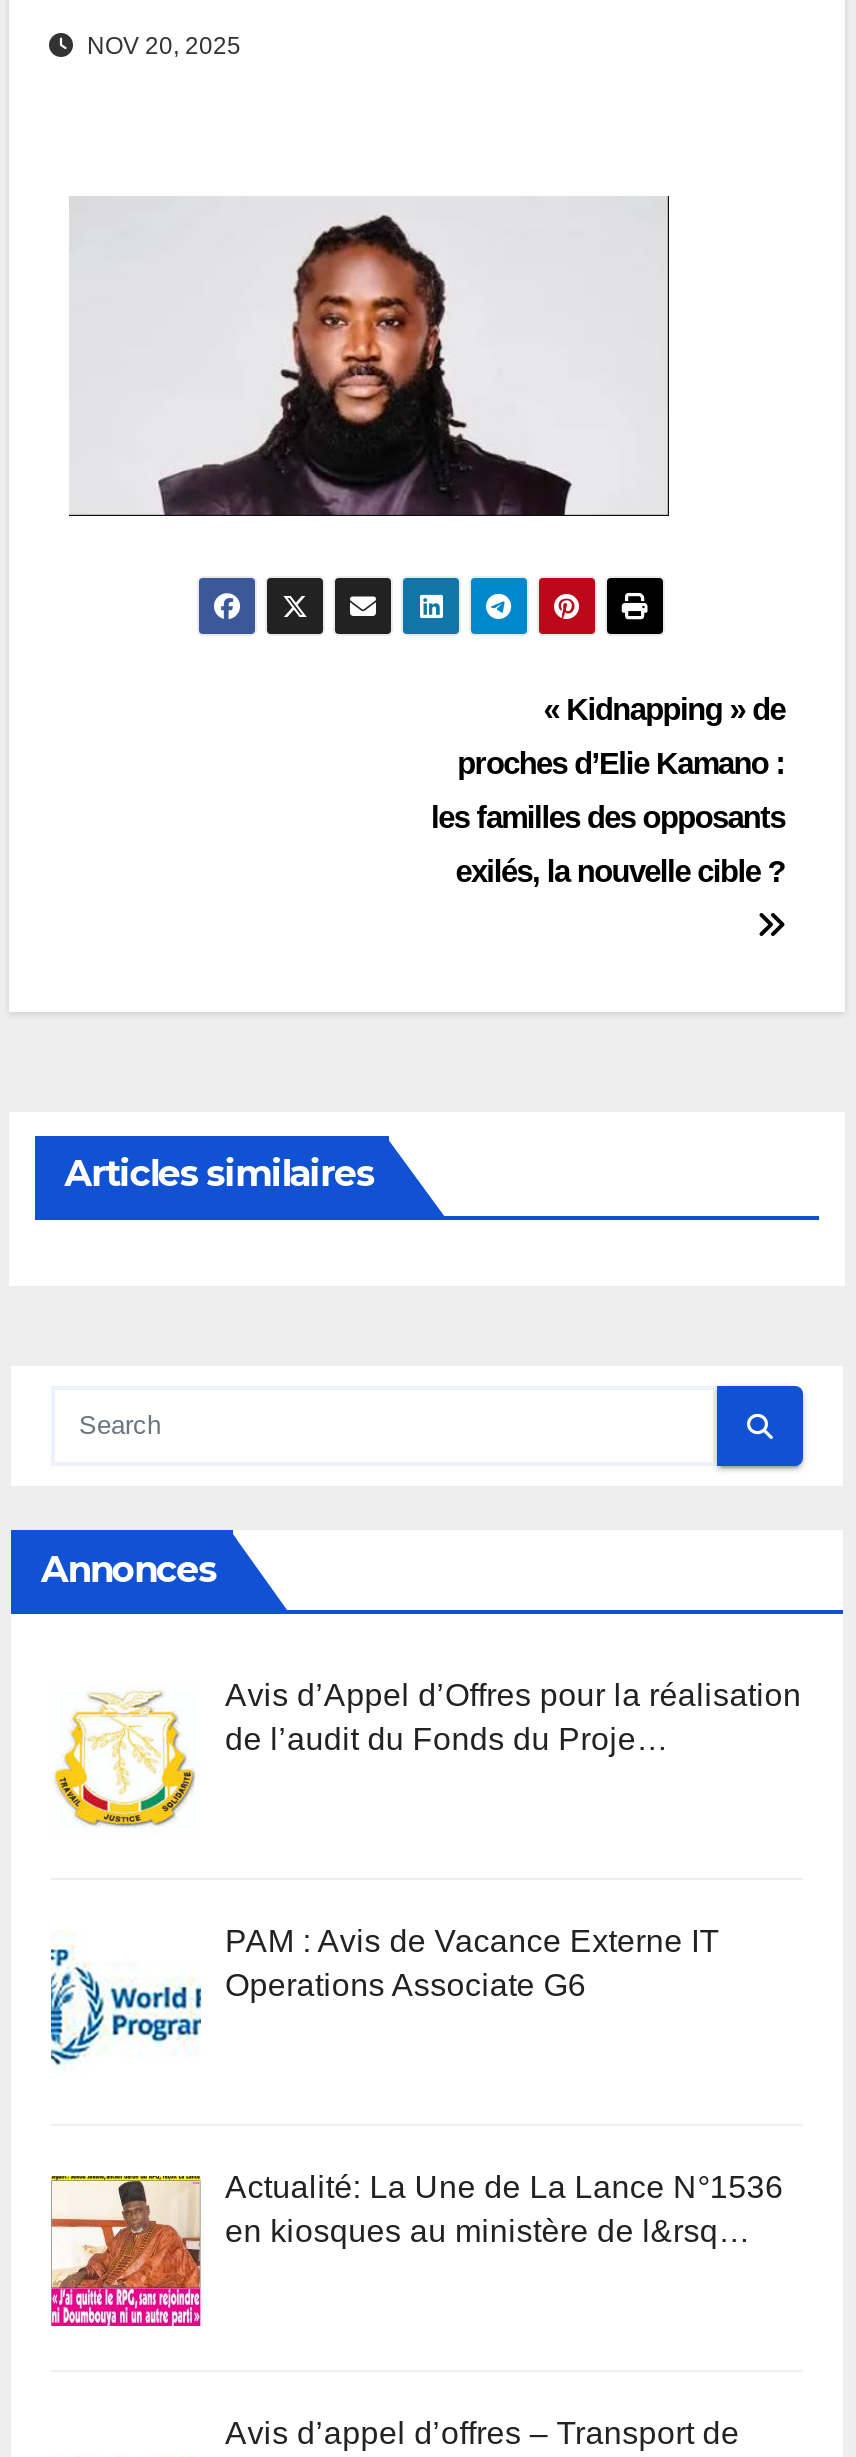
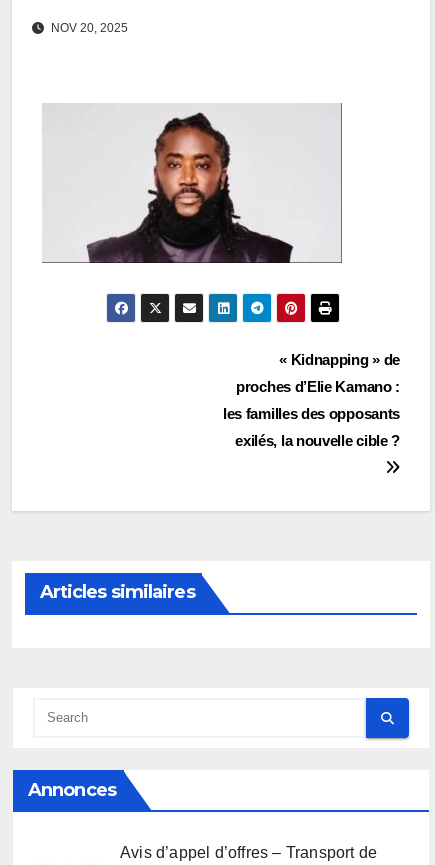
- [image]
- Avis d’Appel d’Offres pour la réalisation
- de l’audit du Fonds du Proje…

- [image]
- PAM : Avis de Vacance Externe IT
- Operations Associate G6

- [image]
- Actualité: La Une de La Lance N°1536
- en kiosques au ministère de l&rsq…
